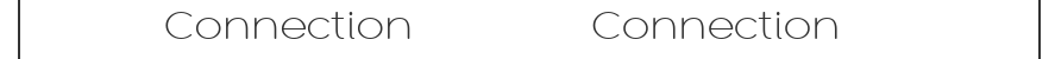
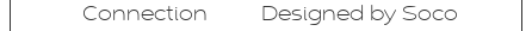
- Connection
+ Designed by Soco
